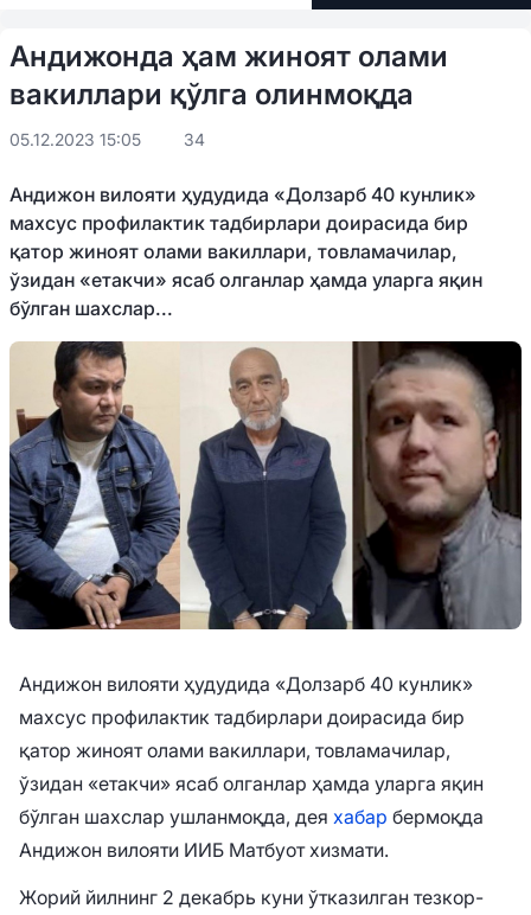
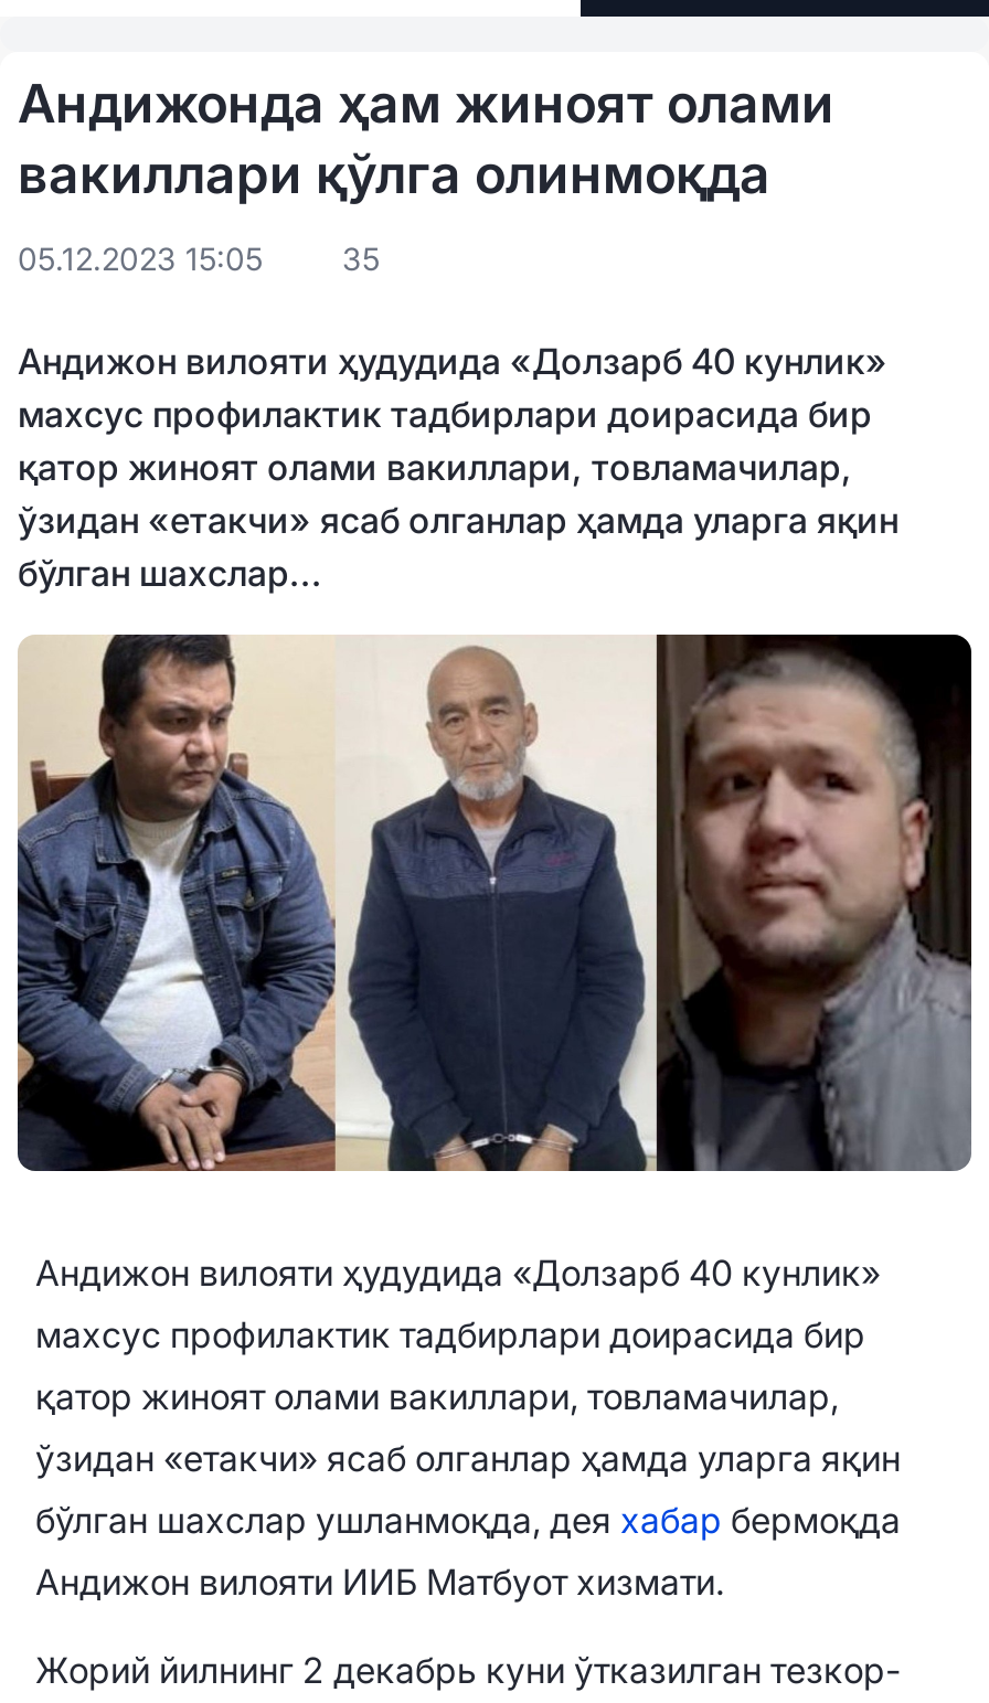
- 34
+ 35
